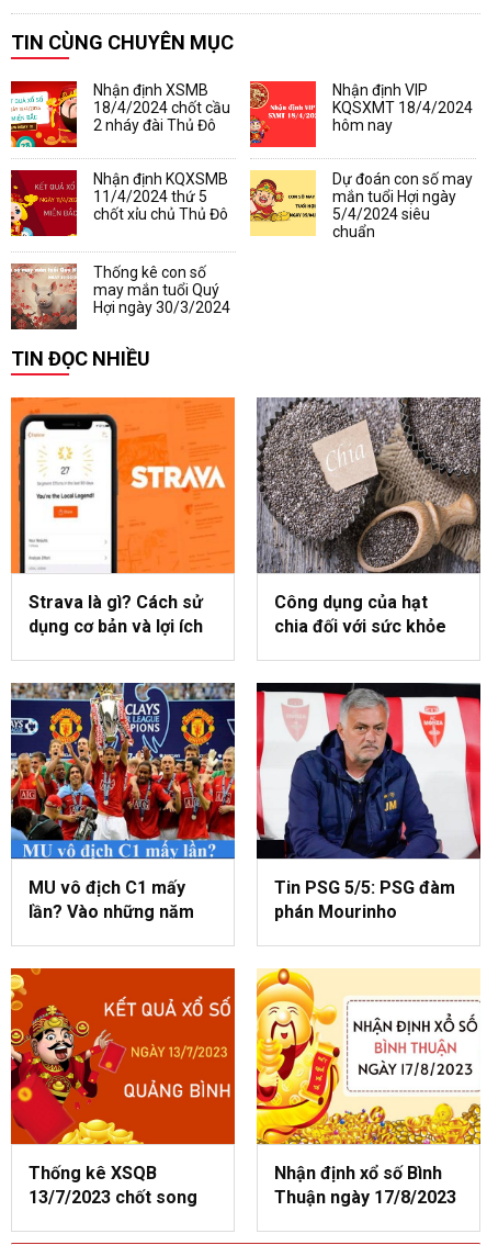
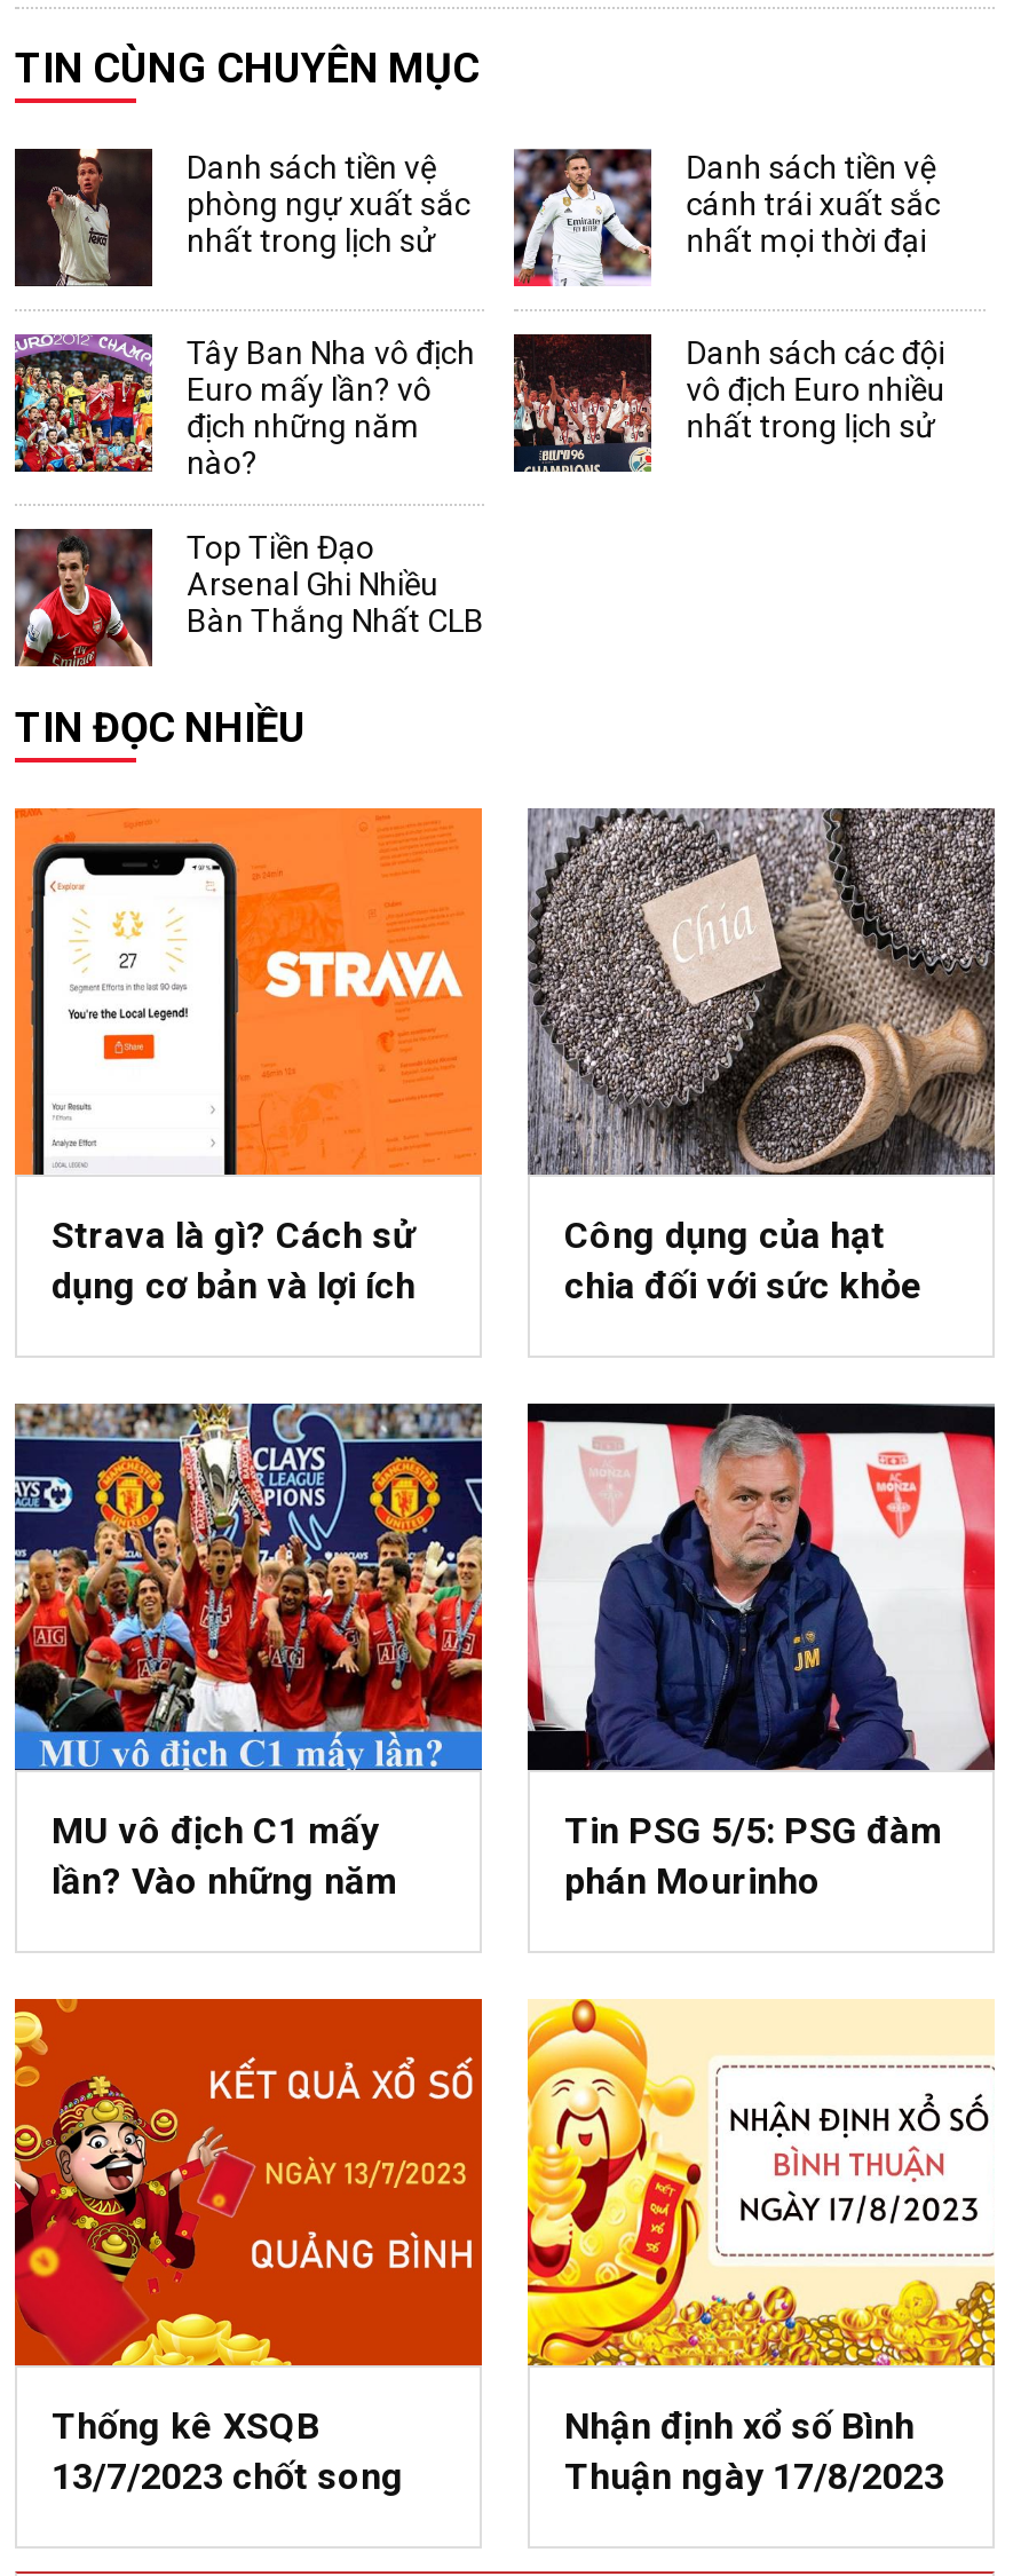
- [image]
- Nhận định XSMB
- 18/4/2024 chốt cầu
- 2 nháy đài Thủ Đô
+ [image]
+ Danh sách tiền vệ
+ phòng ngự xuất sắc
+ nhất trong lịch sử

- [image]
- Nhận định VIP
- KQSXMT 18/4/2024
- hôm nay
+ [image]
+ Danh sách tiền vệ
+ cánh trái xuất sắc
+ nhất mọi thời đại

- [image]
- Nhận định KQXSMB
- 11/4/2024 thứ 5
- chốt xỉu chủ Thủ Đô
+ [image]
+ Tây Ban Nha vô địch
+ Euro mấy lần? vô
+ địch những năm
+ nào?

- [image]
- Dự đoán con số may
- mắn tuổi Hợi ngày
- 5/4/2024 siêu
- chuẩn
+ [image]
+ Danh sách các đội
+ vô địch Euro nhiều
+ nhất trong lịch sử

- [image]
- Thống kê con số
- may mắn tuổi Quý
- Hợi ngày 30/3/2024
+ [image]
+ Top Tiền Đạo
+ Arsenal Ghi Nhiều
+ Bàn Thắng Nhất CLB
